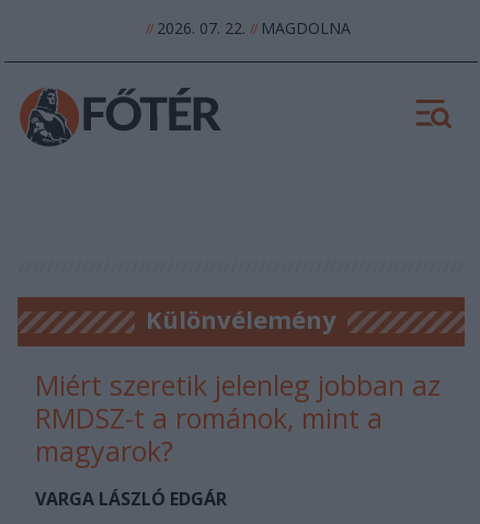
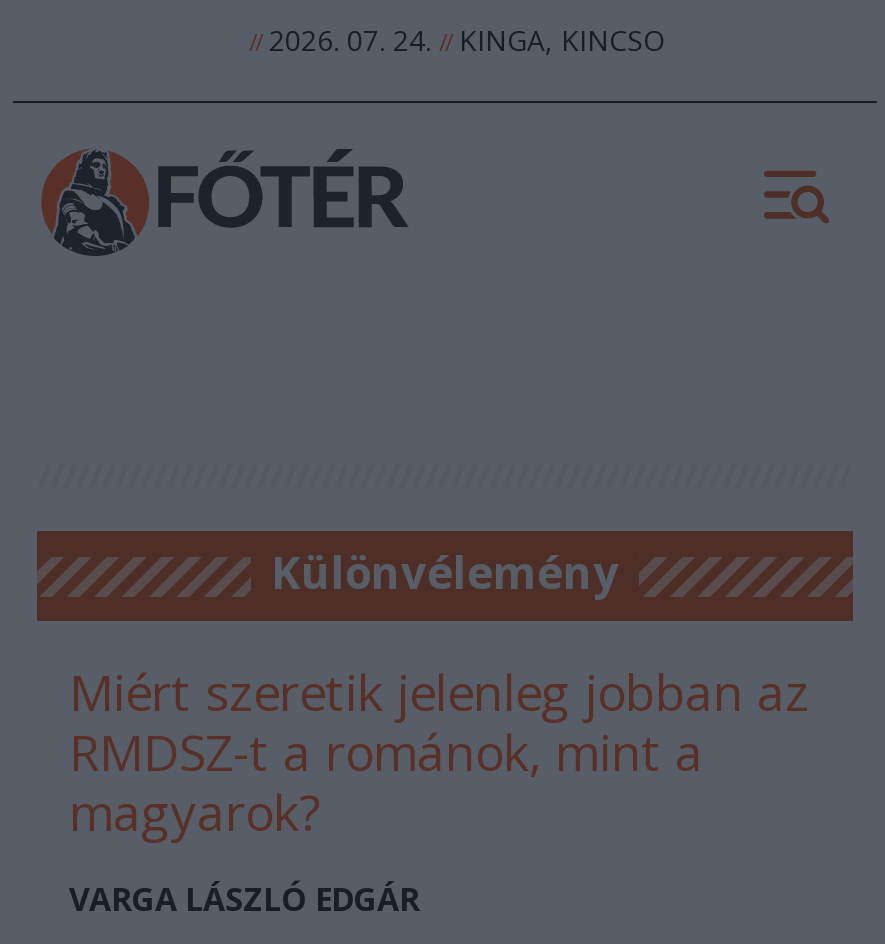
- // 2026. 07. 22. // MAGDOLNA
+ // 2026. 07. 24. // KINGA, KINCSO
